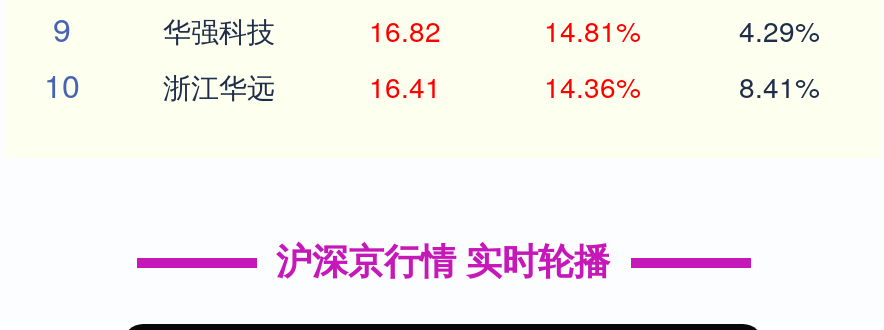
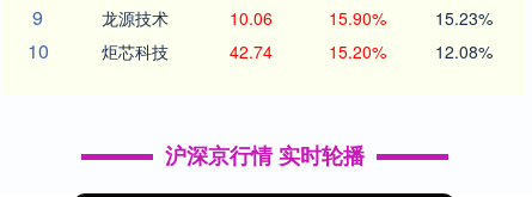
- 华强科技
- 16.82
- 14.81%
- 4.29%
+ 龙源技术
+ 10.06
+ 15.90%
+ 15.23%

- 浙江华远
- 16.41
- 14.36%
- 8.41%
+ 炬芯科技
+ 42.74
+ 15.20%
+ 12.08%
